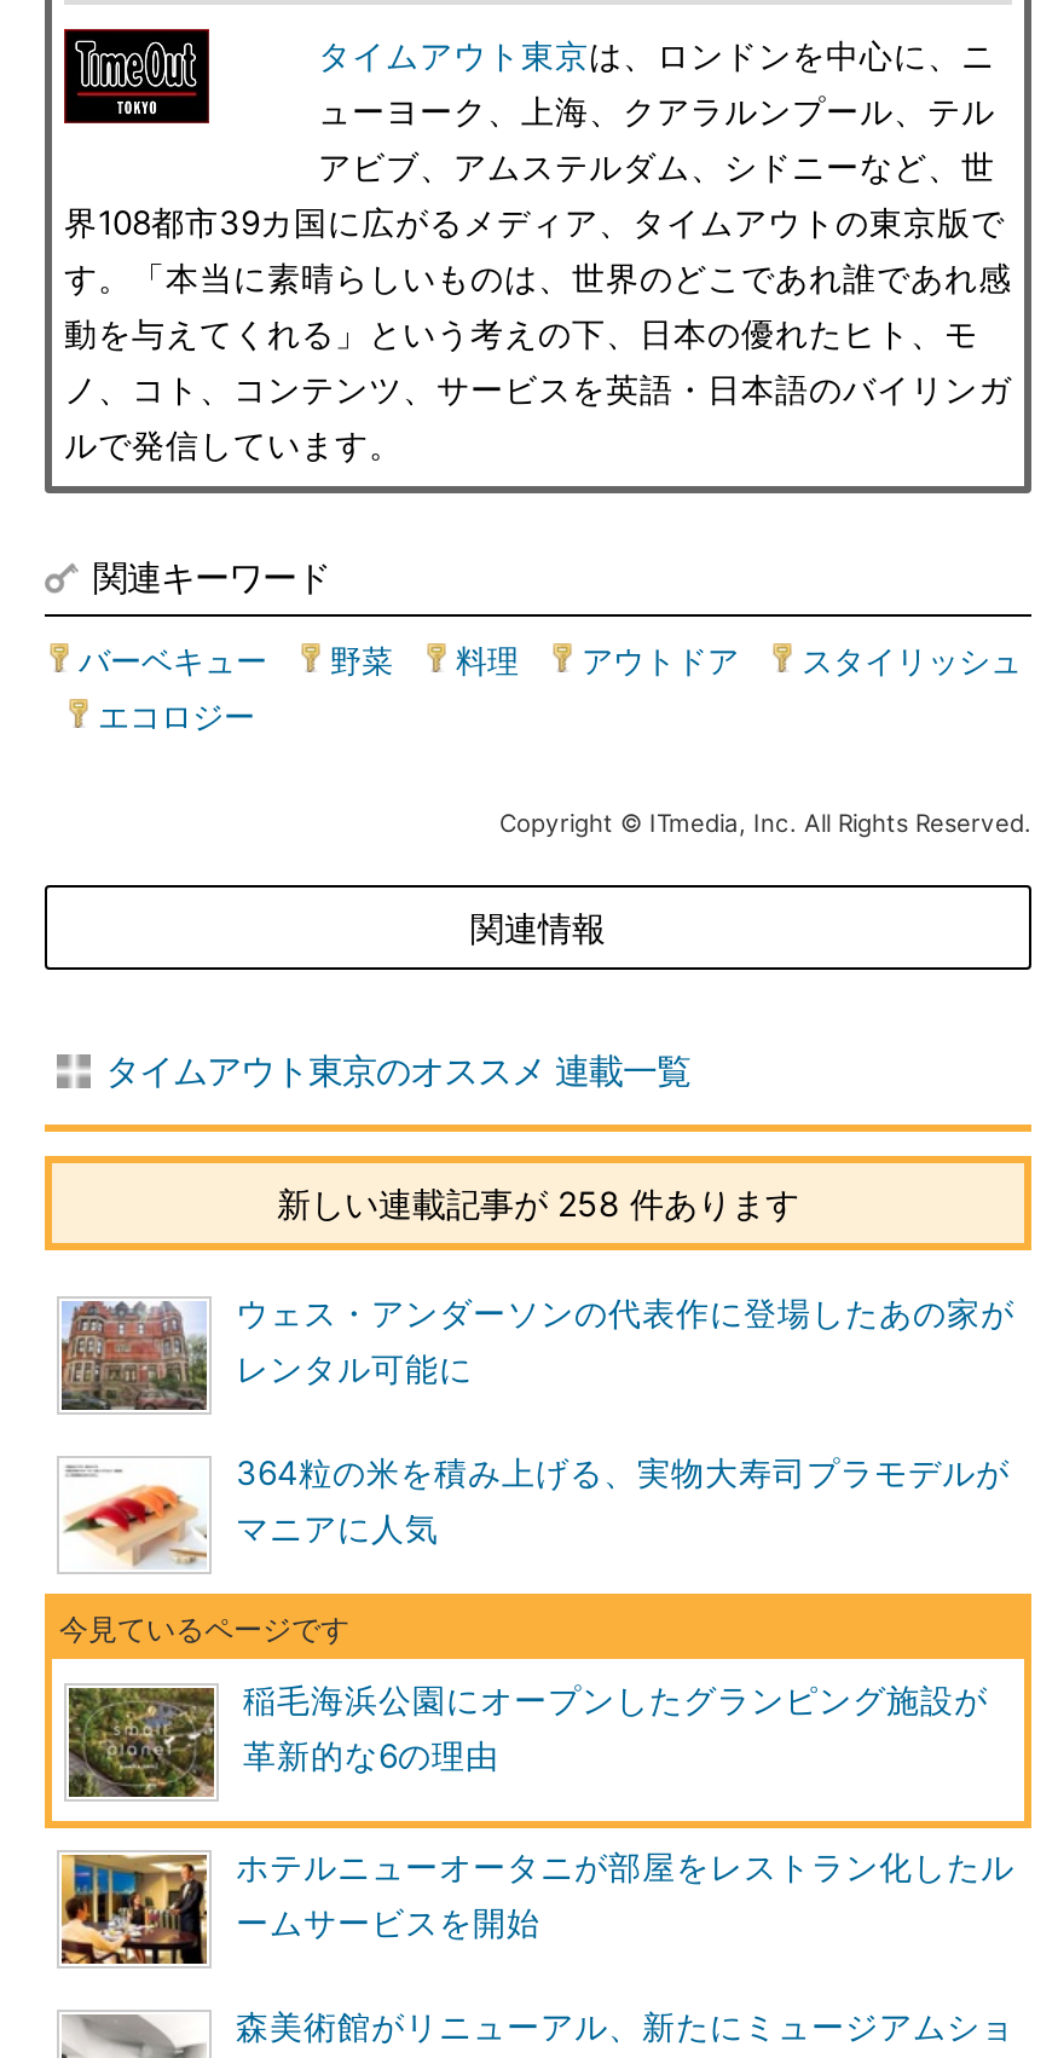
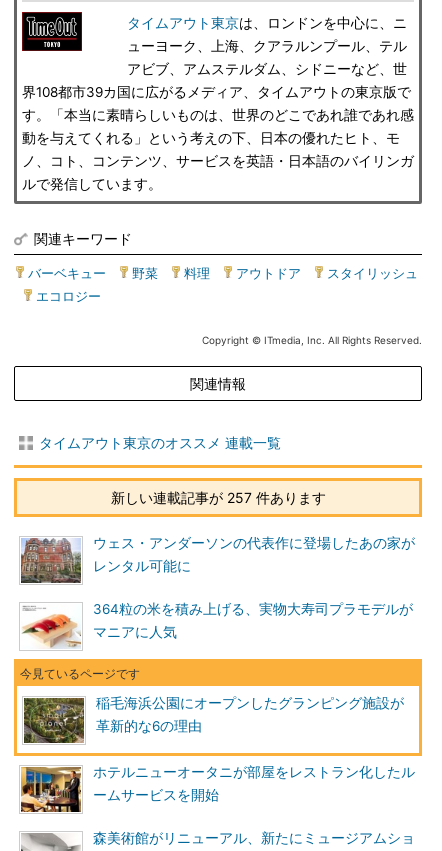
- 新しい連載記事が 258 件あります
+ 新しい連載記事が 257 件あります
